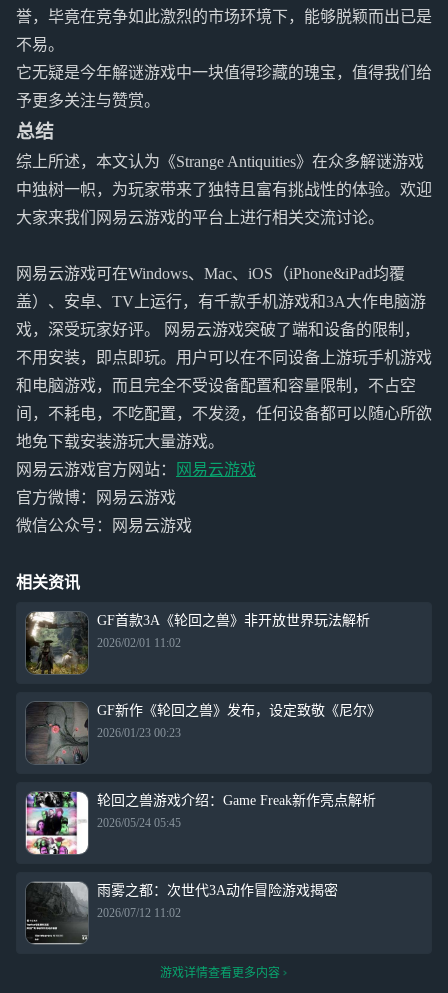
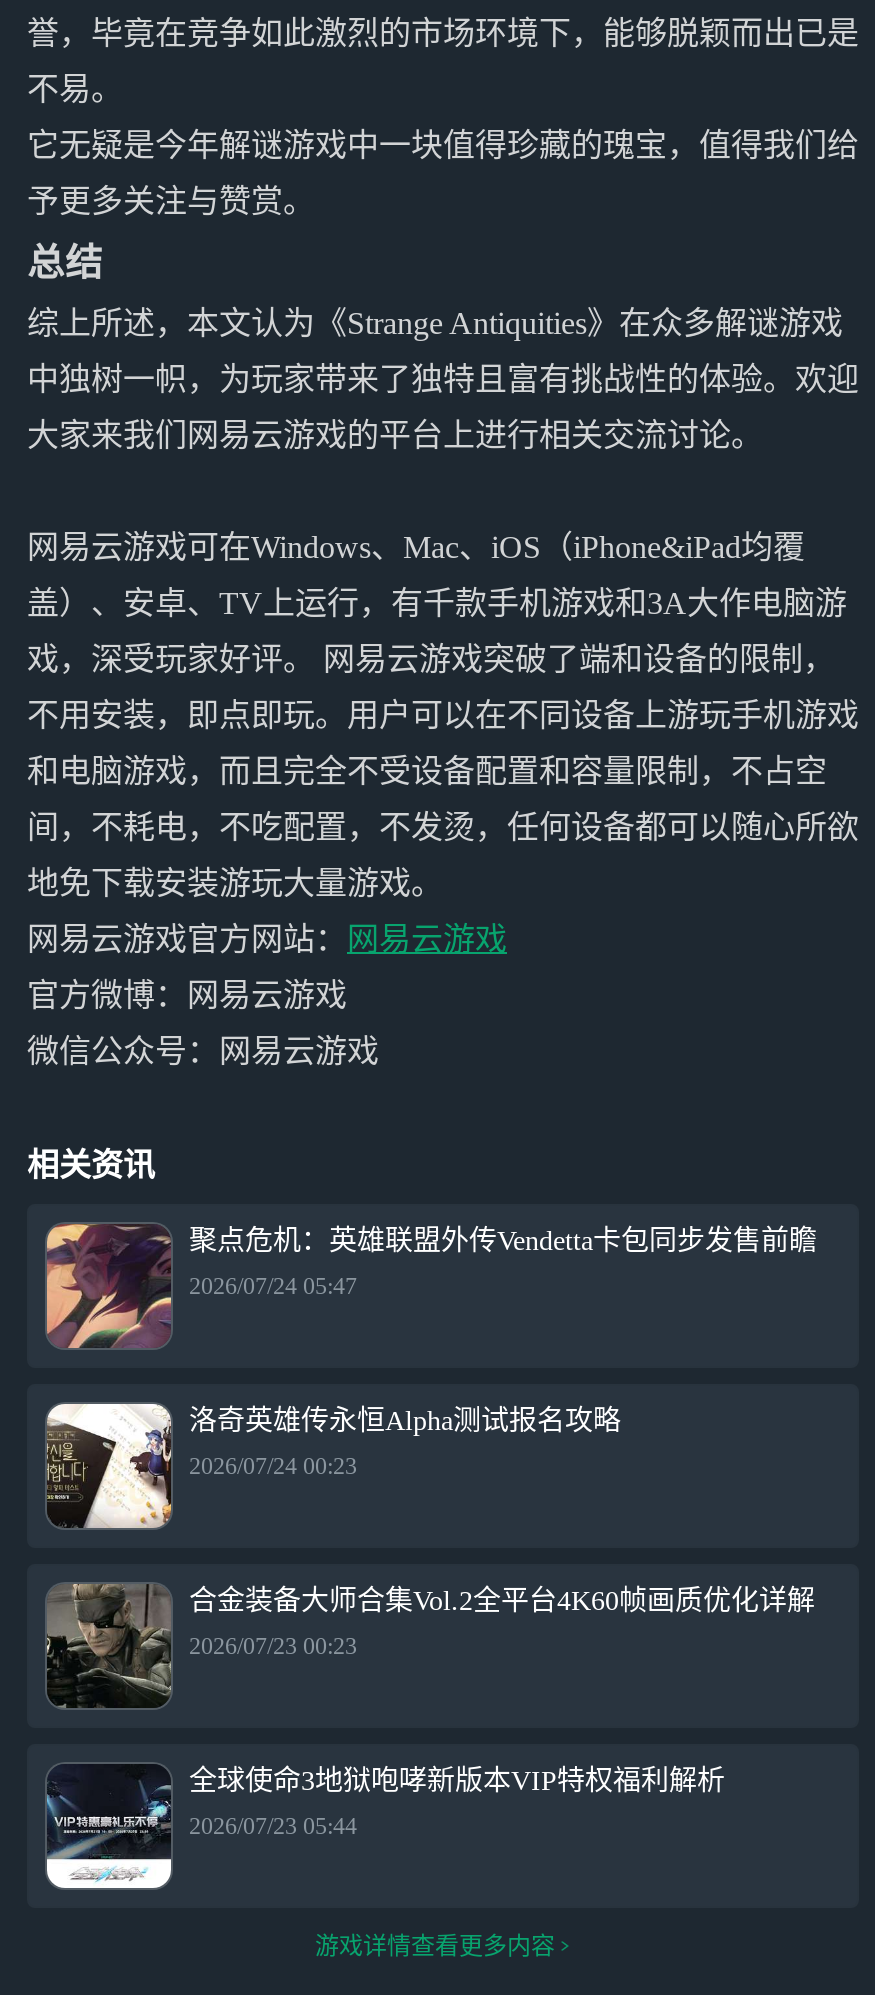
- [image]
- GF首款3A《轮回之兽》非开放世界玩法解析
+ [image]
+ 聚点危机：英雄联盟外传Vendetta卡包同步发售前瞻

- 2026/02/01 11:02
+ 2026/07/24 05:47

- [image]
- GF新作《轮回之兽》发布，设定致敬《尼尔》
+ [image]
+ 洛奇英雄传永恒Alpha测试报名攻略

- 2026/01/23 00:23
+ 2026/07/24 00:23

- [image]
- 轮回之兽游戏介绍：Game Freak新作亮点解析
+ [image]
+ 合金装备大师合集Vol.2全平台4K60帧画质优化详解

- 2026/05/24 05:45
+ 2026/07/23 00:23

- [image]
- 雨雾之都：次世代3A动作冒险游戏揭密
+ [image]
+ 全球使命3地狱咆哮新版本VIP特权福利解析

- 2026/07/12 11:02
+ 2026/07/23 05:44
